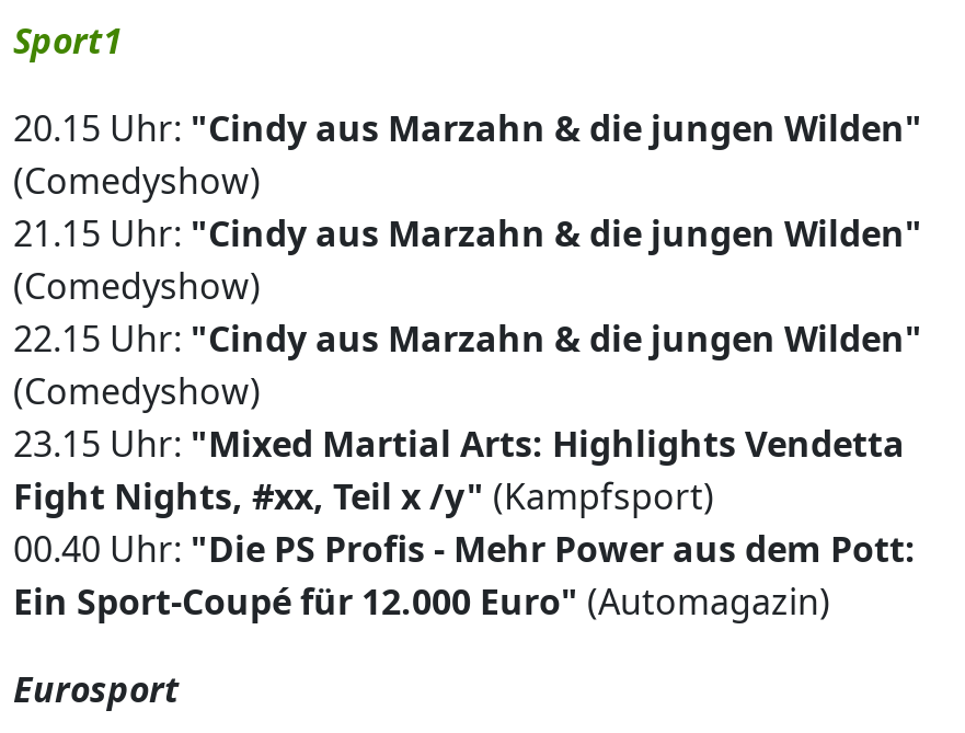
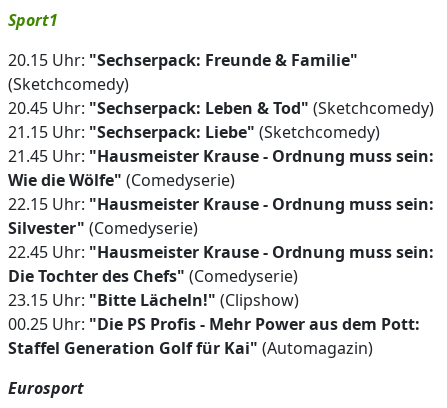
- 20.15 Uhr: "Cindy aus Marzahn & die jungen Wilden"
- (Comedyshow)
- 21.15 Uhr: "Cindy aus Marzahn & die jungen Wilden"
- (Comedyshow)
- 22.15 Uhr: "Cindy aus Marzahn & die jungen Wilden"
- (Comedyshow)
- 23.15 Uhr: "Mixed Martial Arts: Highlights Vendetta
- Fight Nights, #xx, Teil x /y" (Kampfsport)
- 00.40 Uhr: "Die PS Profis - Mehr Power aus dem Pott:
- Ein Sport-Coupé für 12.000 Euro" (Automagazin)
+ 20.15 Uhr: "Sechserpack: Freunde & Familie"
+ (Sketchcomedy)
+ 20.45 Uhr: "Sechserpack: Leben & Tod" (Sketchcomedy)
+ 21.15 Uhr: "Sechserpack: Liebe" (Sketchcomedy)
+ 21.45 Uhr: "Hausmeister Krause - Ordnung muss sein:
+ Wie die Wölfe" (Comedyserie)
+ 22.15 Uhr: "Hausmeister Krause - Ordnung muss sein:
+ Silvester" (Comedyserie)
+ 22.45 Uhr: "Hausmeister Krause - Ordnung muss sein:
+ Die Tochter des Chefs" (Comedyserie)
+ 23.15 Uhr: "Bitte Lächeln!" (Clipshow)
+ 00.25 Uhr: "Die PS Profis - Mehr Power aus dem Pott:
+ Staffel Generation Golf für Kai" (Automagazin)
